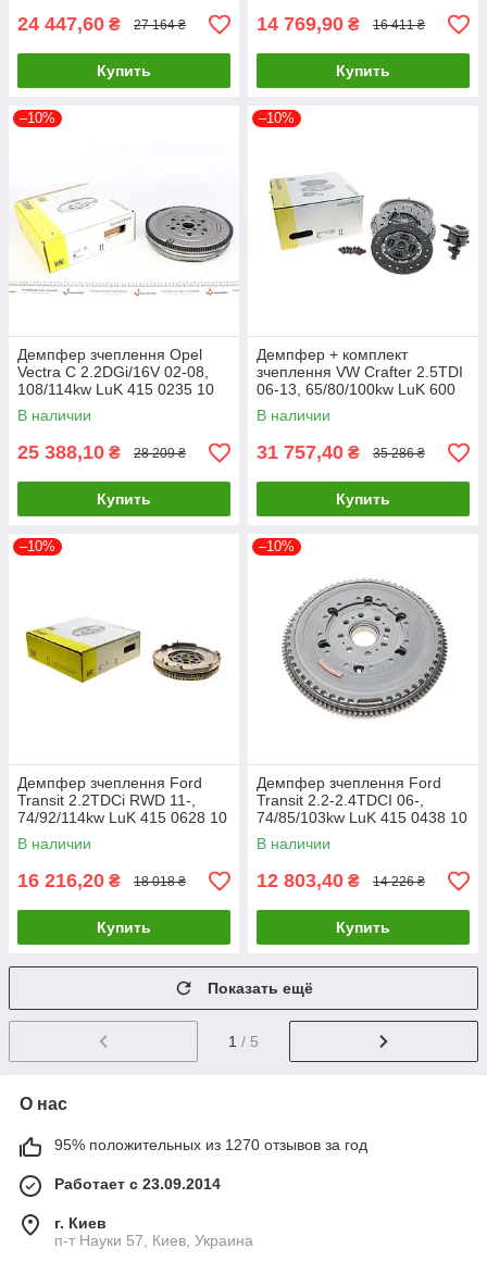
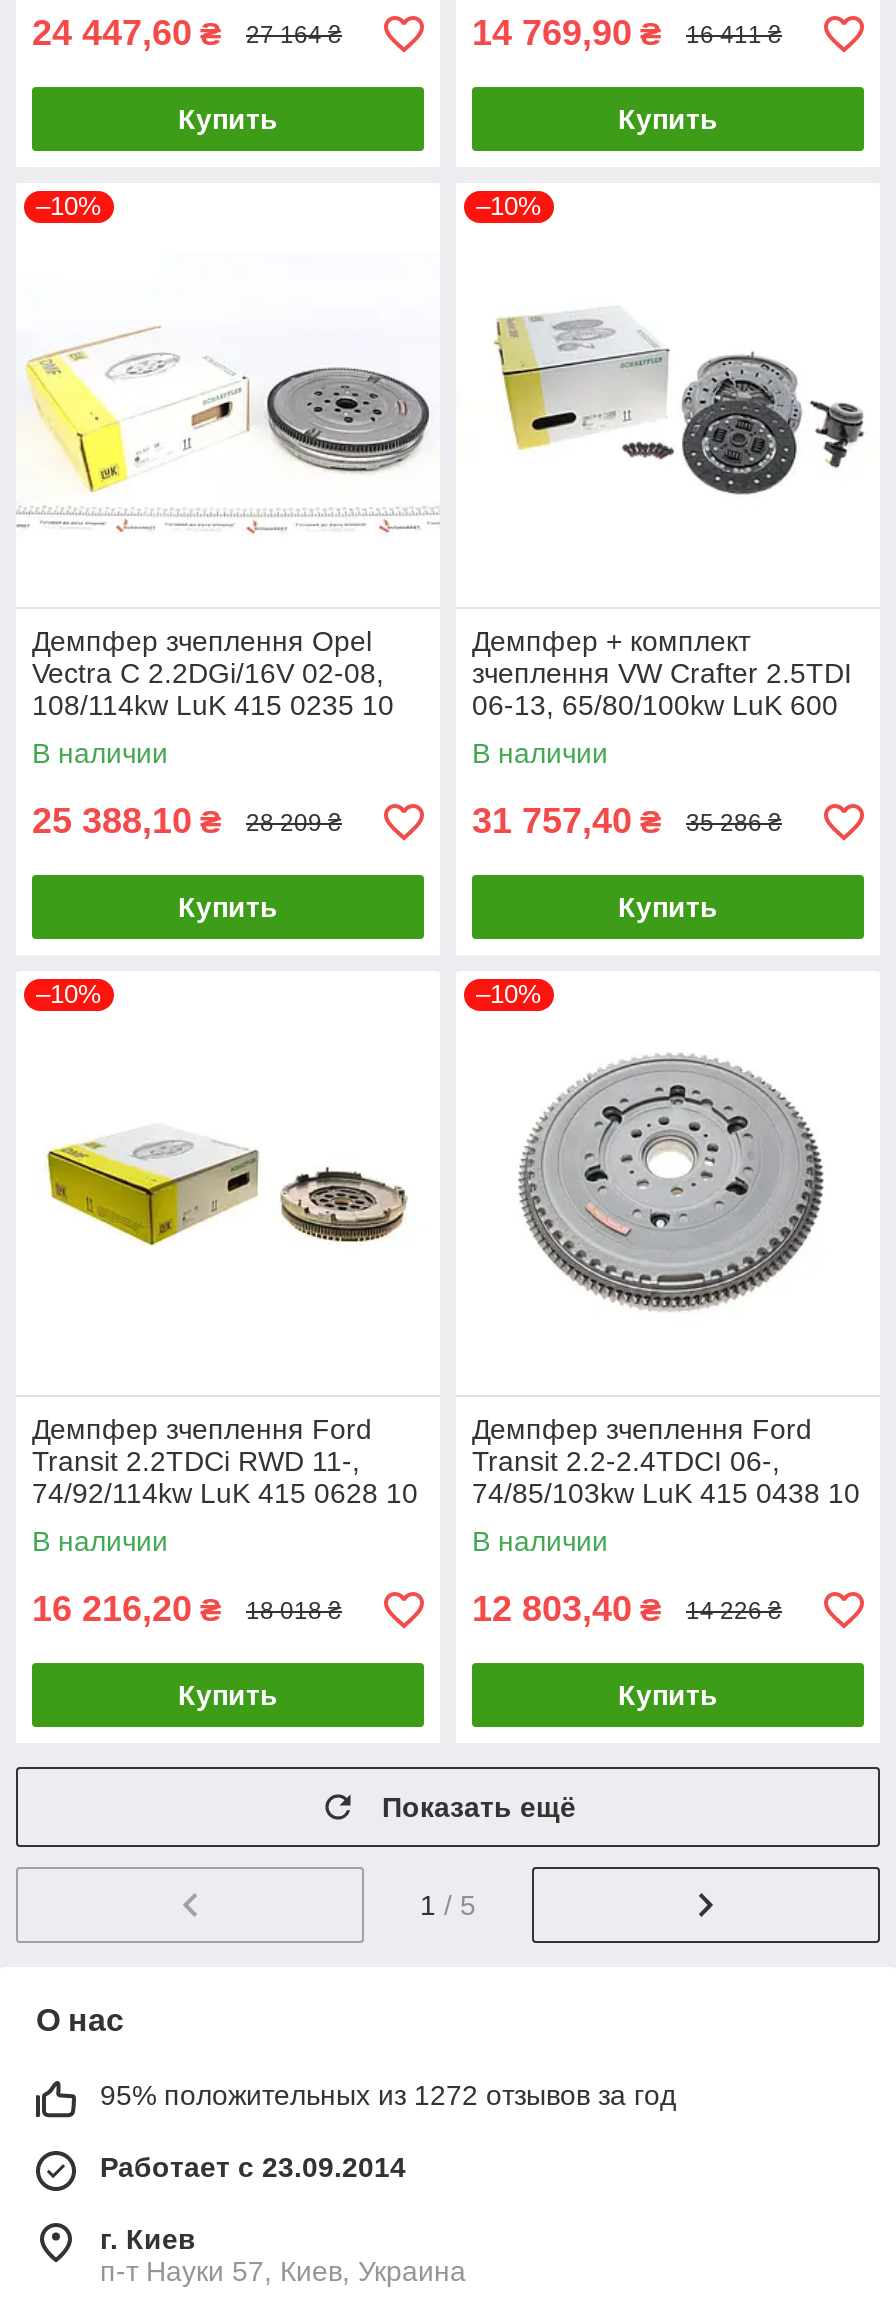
- 95% положительных из 1270 отзывов за год
+ 95% положительных из 1272 отзывов за год
